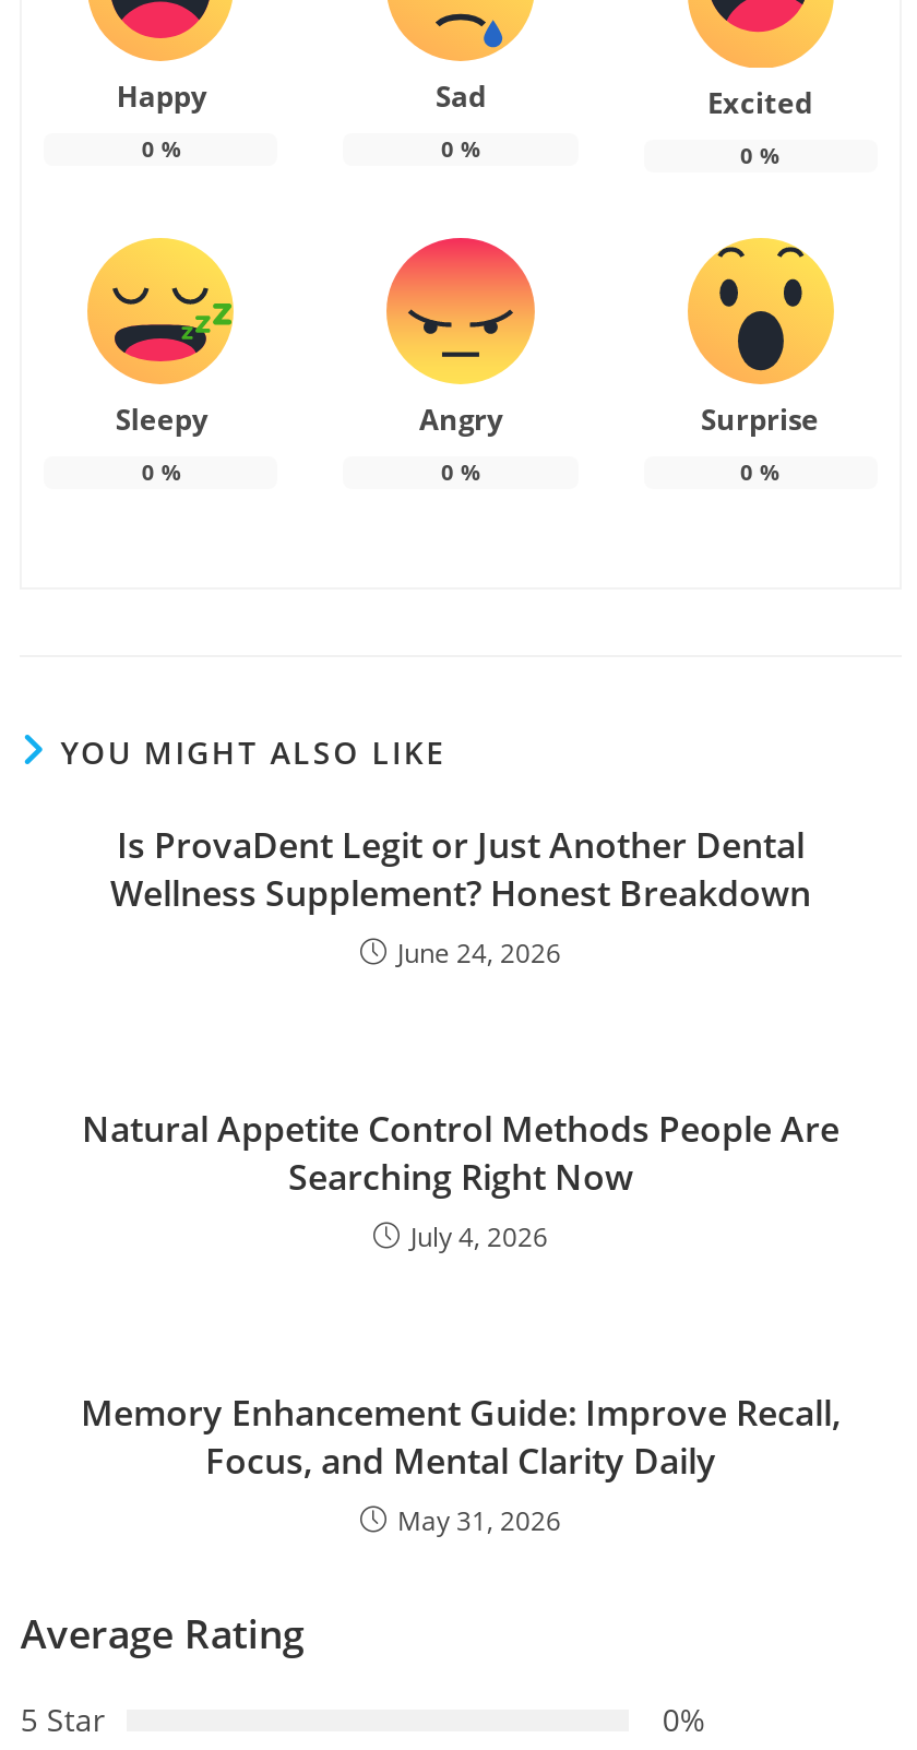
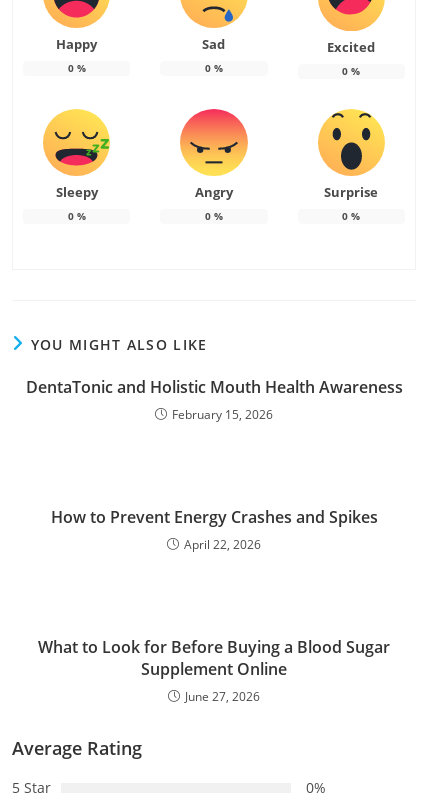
- Is ProvaDent Legit or Just Another Dental
- Wellness Supplement? Honest Breakdown
- June 24, 2026
+ DentaTonic and Holistic Mouth Health Awareness
+ February 15, 2026

- Natural Appetite Control Methods People Are
- Searching Right Now
- July 4, 2026
+ How to Prevent Energy Crashes and Spikes
+ April 22, 2026

- Memory Enhancement Guide: Improve Recall,
- Focus, and Mental Clarity Daily
- May 31, 2026
+ What to Look for Before Buying a Blood Sugar
+ Supplement Online
+ June 27, 2026
